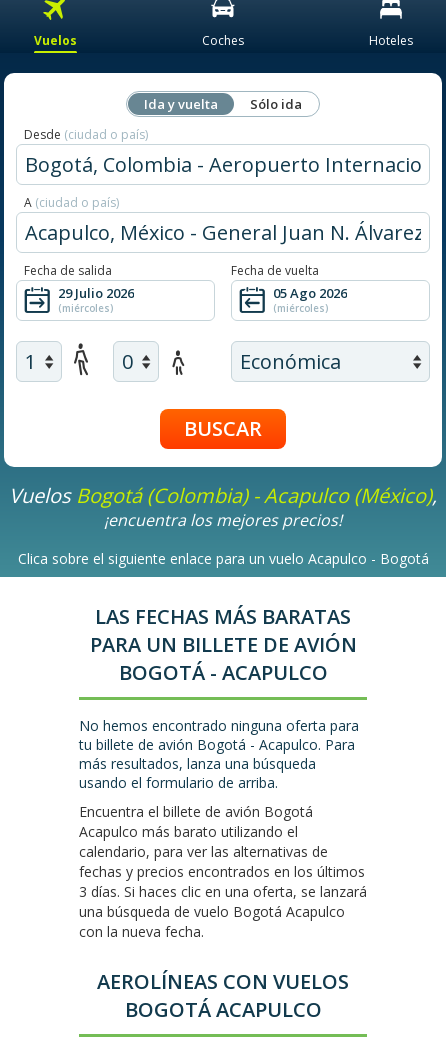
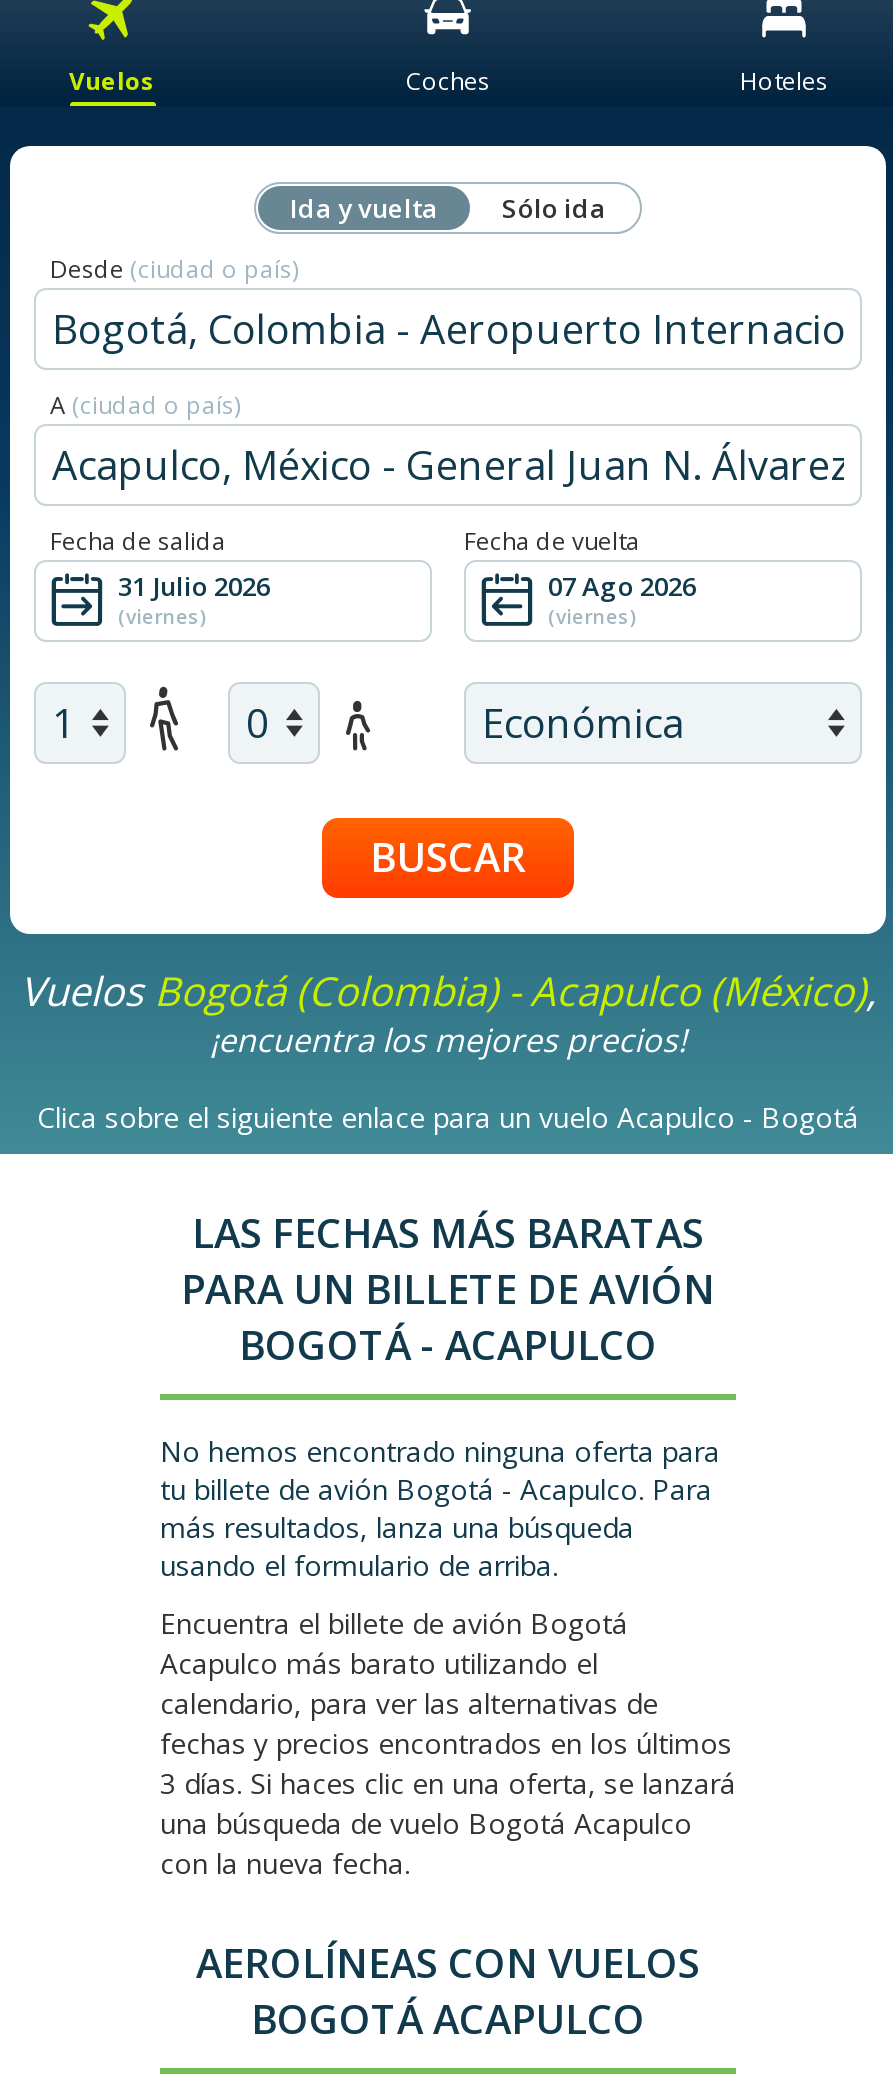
- 29 Julio 2026
- (miércoles)
+ 31 Julio 2026
+ (viernes)

- 05 Ago 2026
- (miércoles)
+ 07 Ago 2026
+ (viernes)
